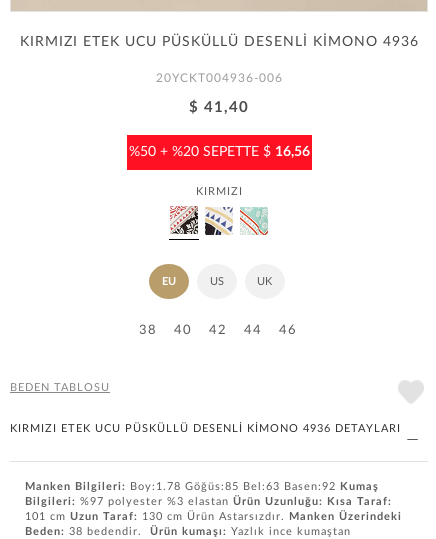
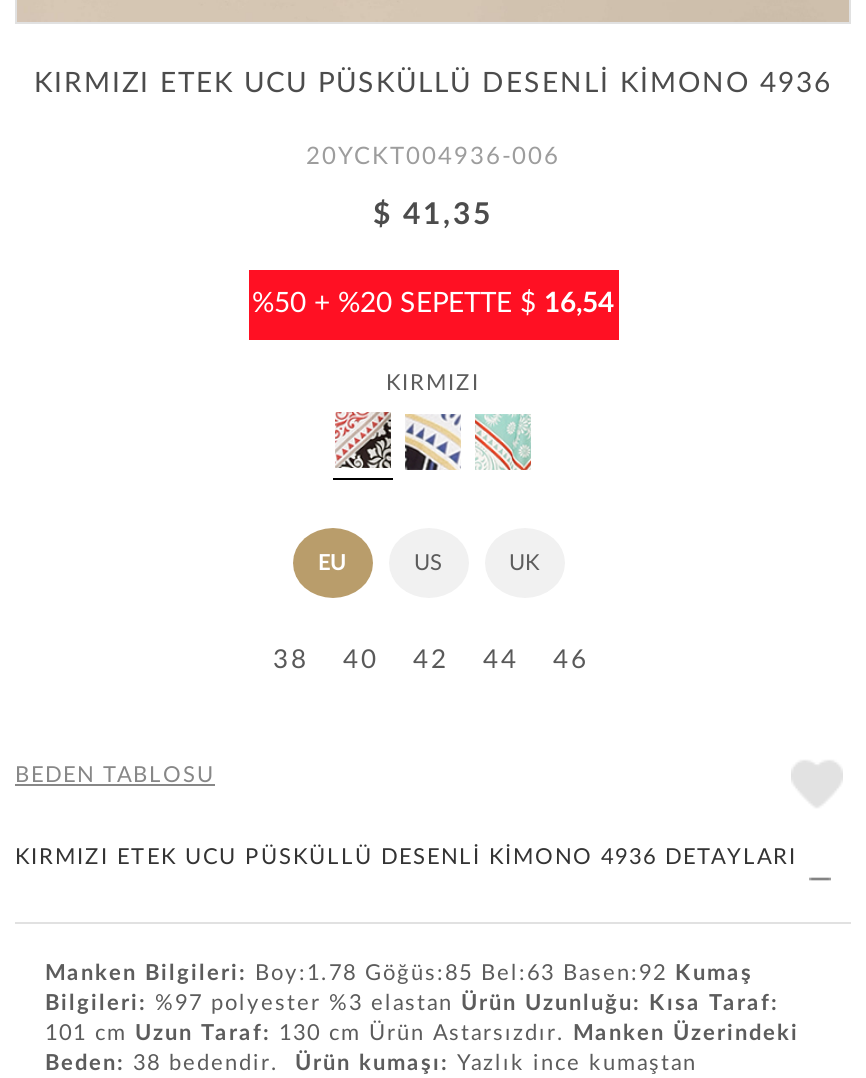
- $ 41,40
+ $ 41,35

- %50 + %20 SEPETTE $16,56
+ %50 + %20 SEPETTE $16,54
